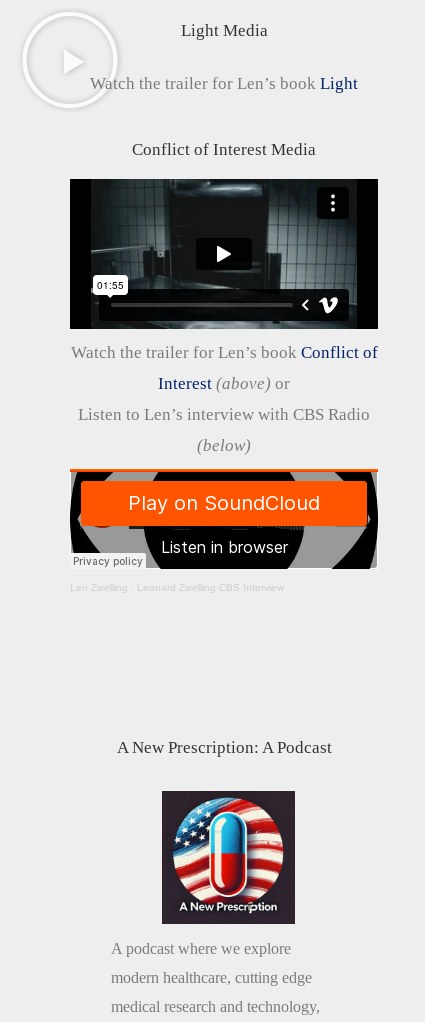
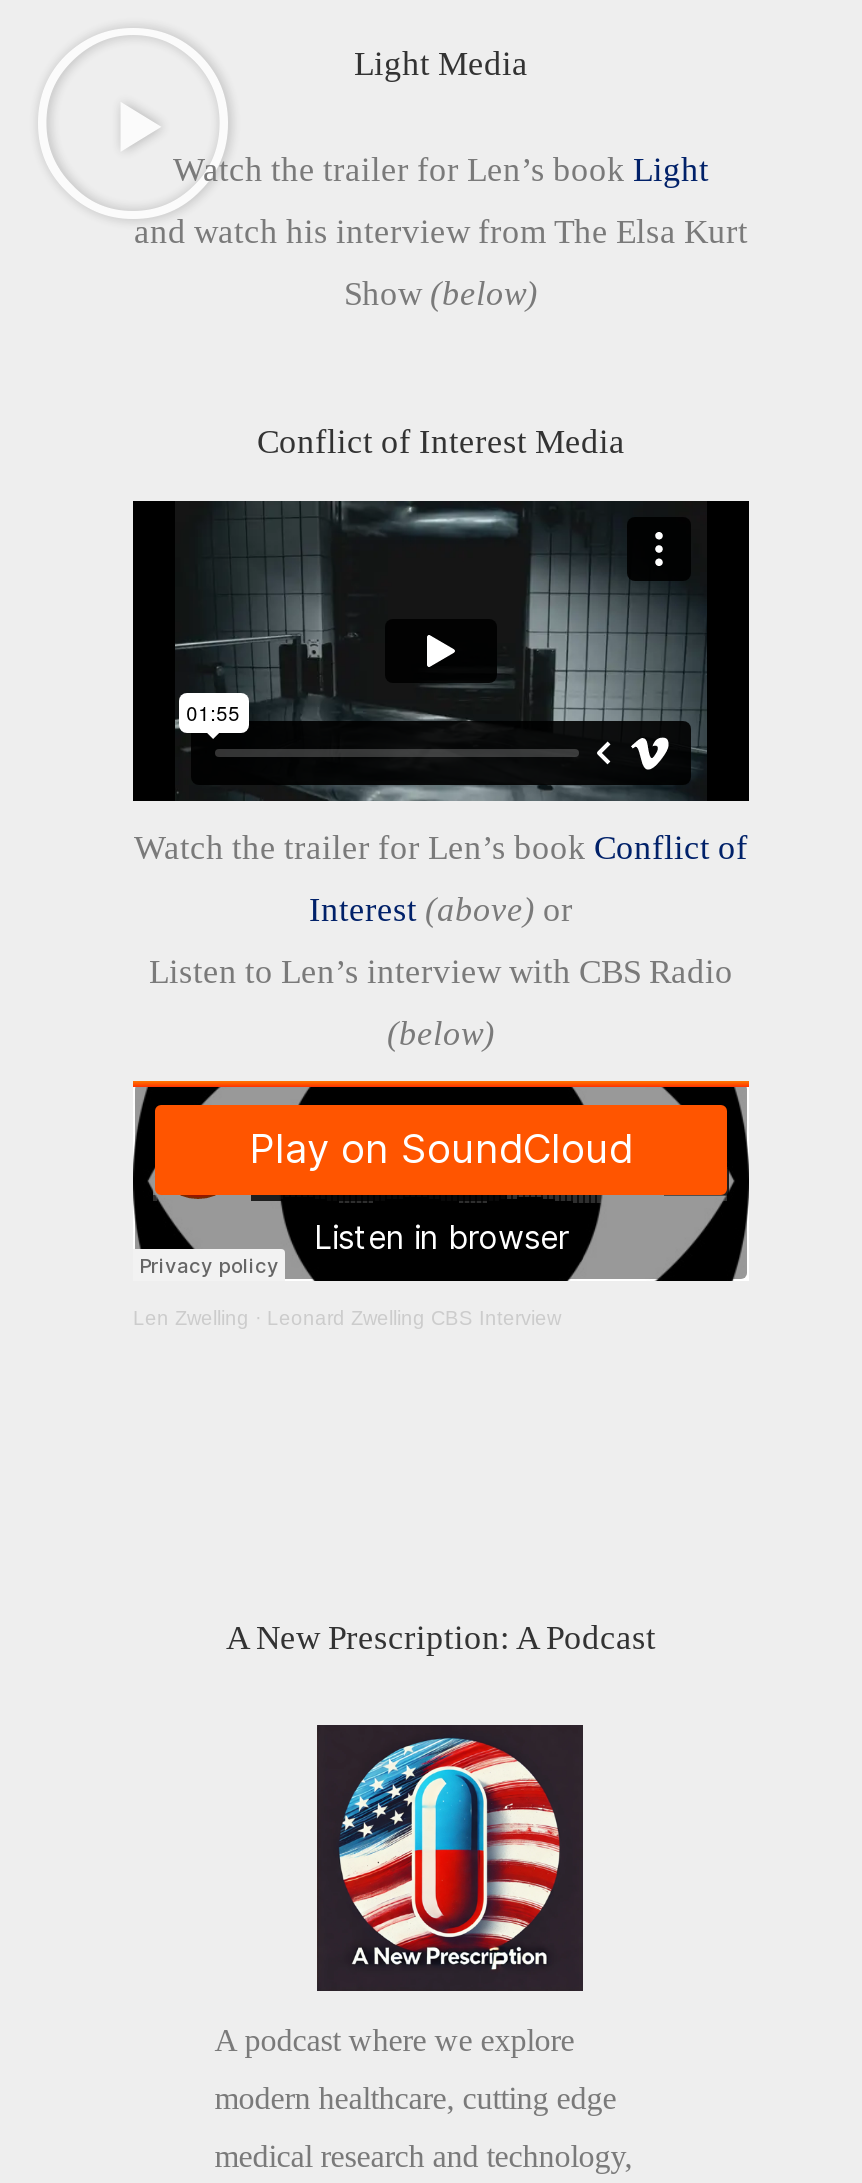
+ and watch his interview from The Elsa Kurt
+ Show (below)
